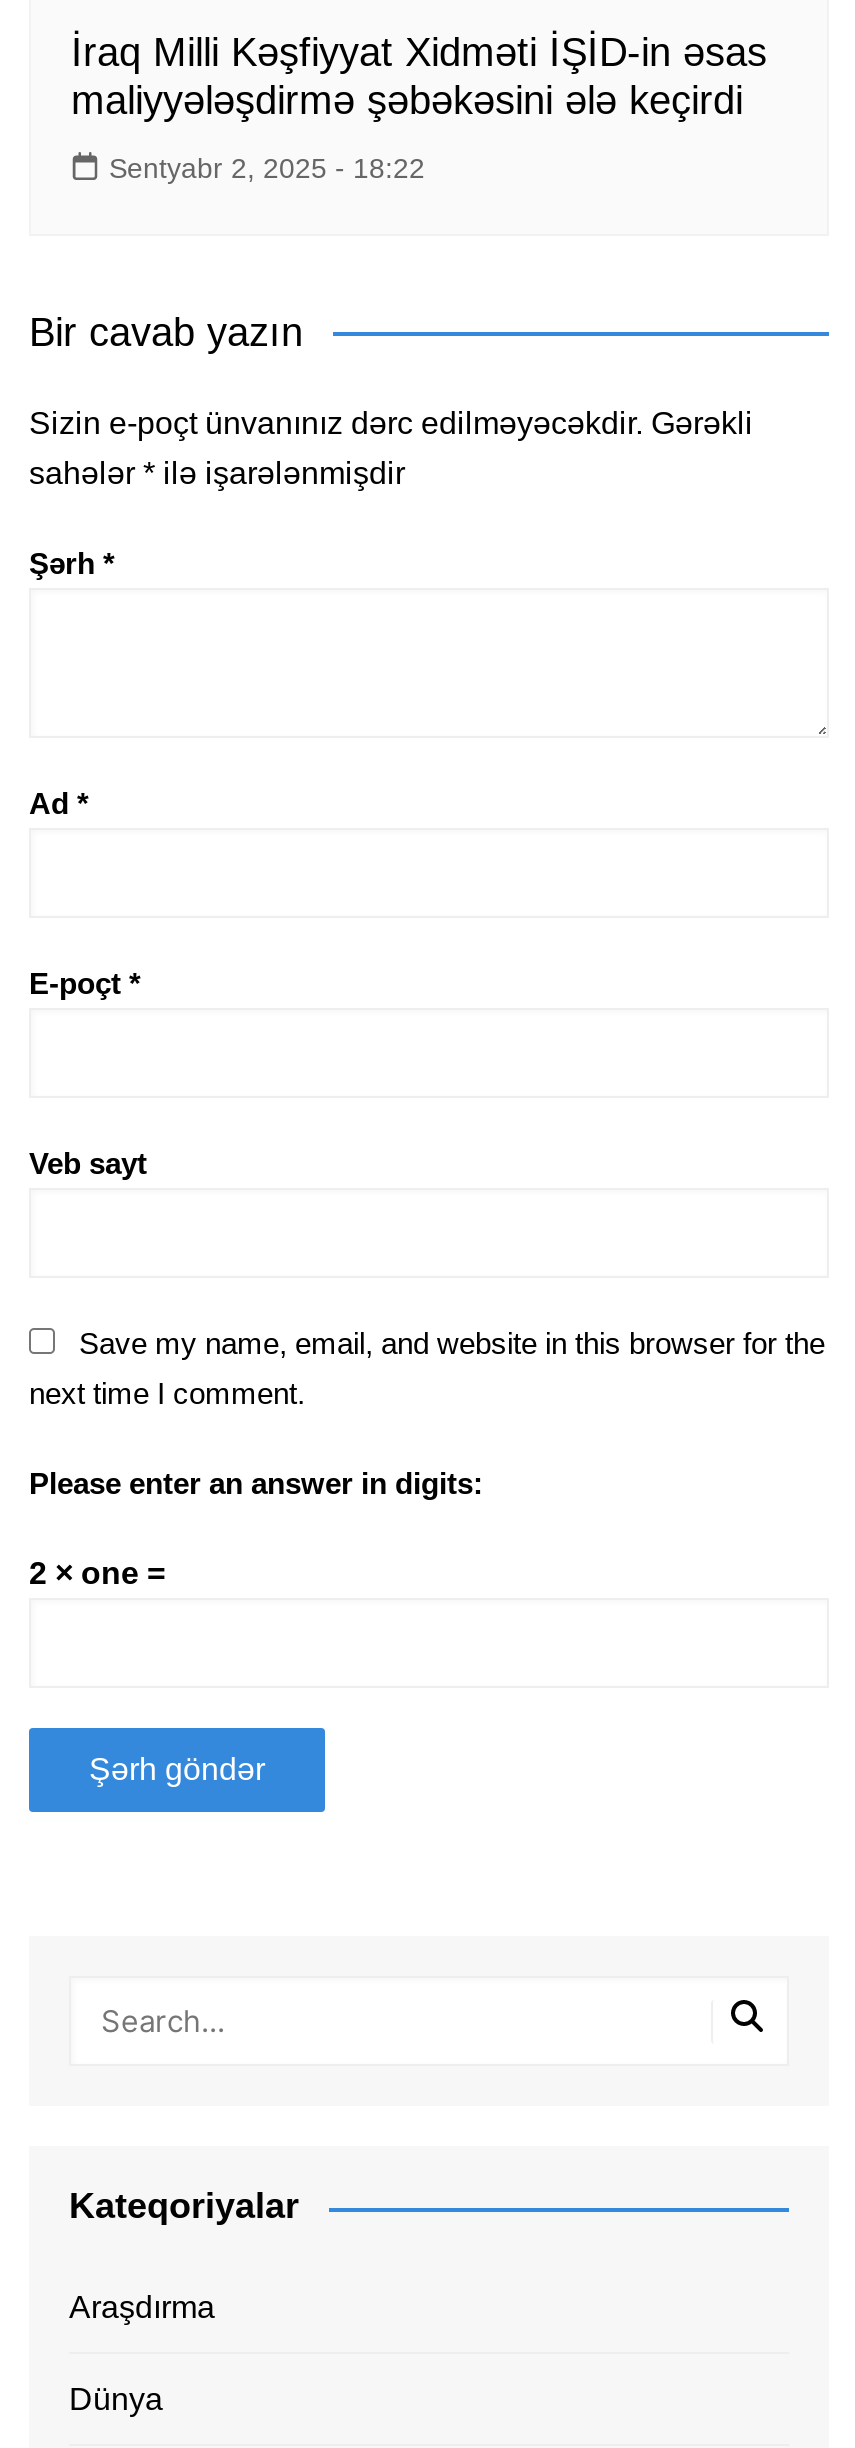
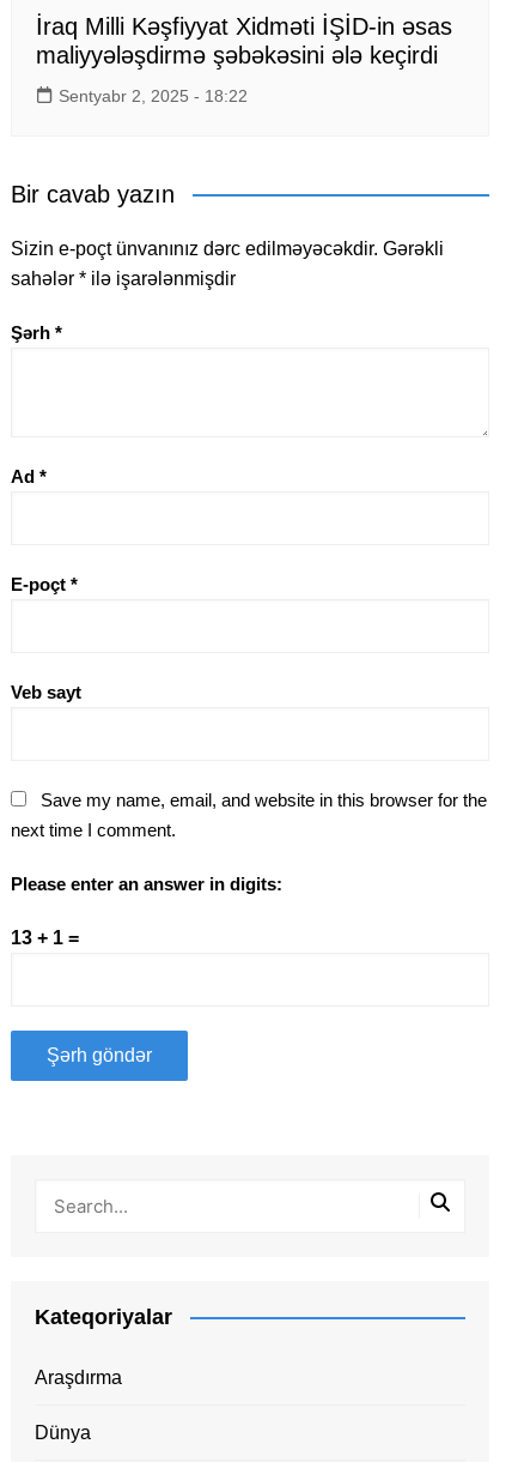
- 2 × one =
+ 13 + 1 =
